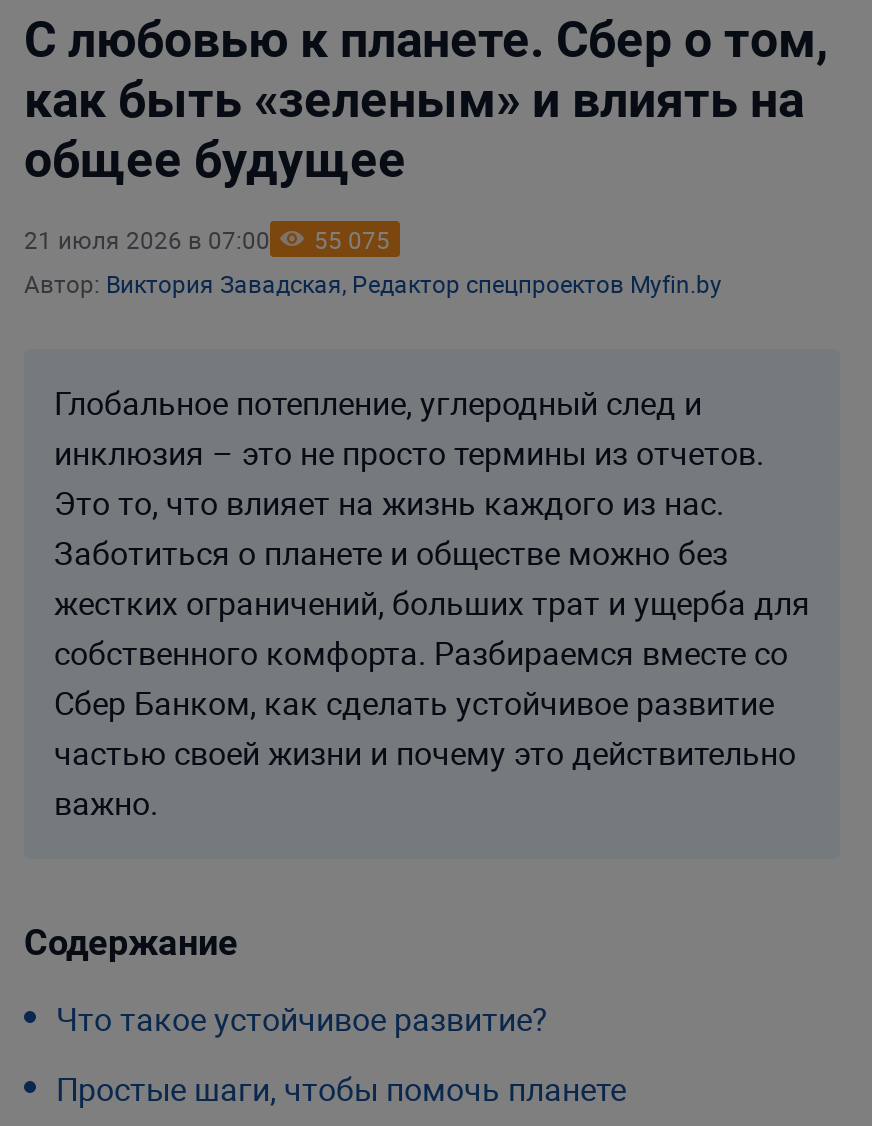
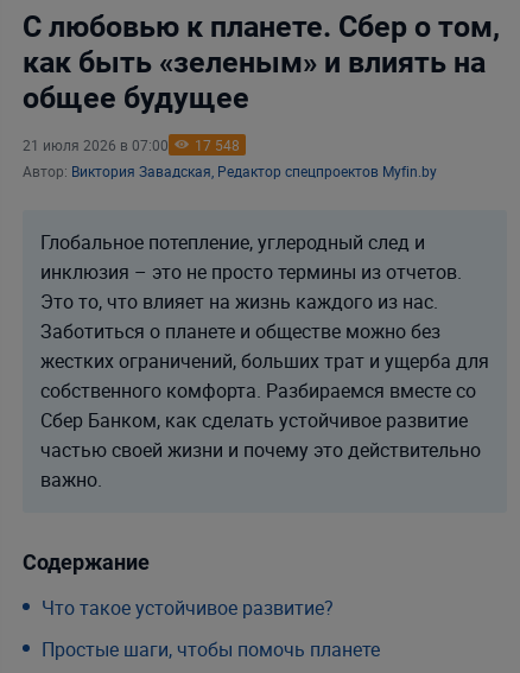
- 21 июля 2026 в 07:00 55 075
+ 21 июля 2026 в 07:00 17 548
